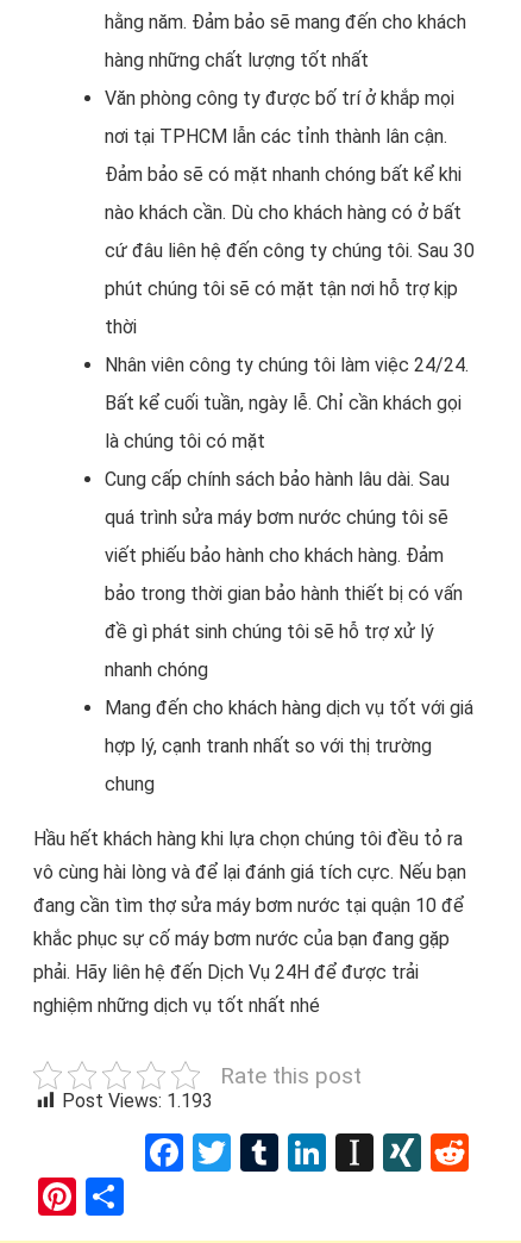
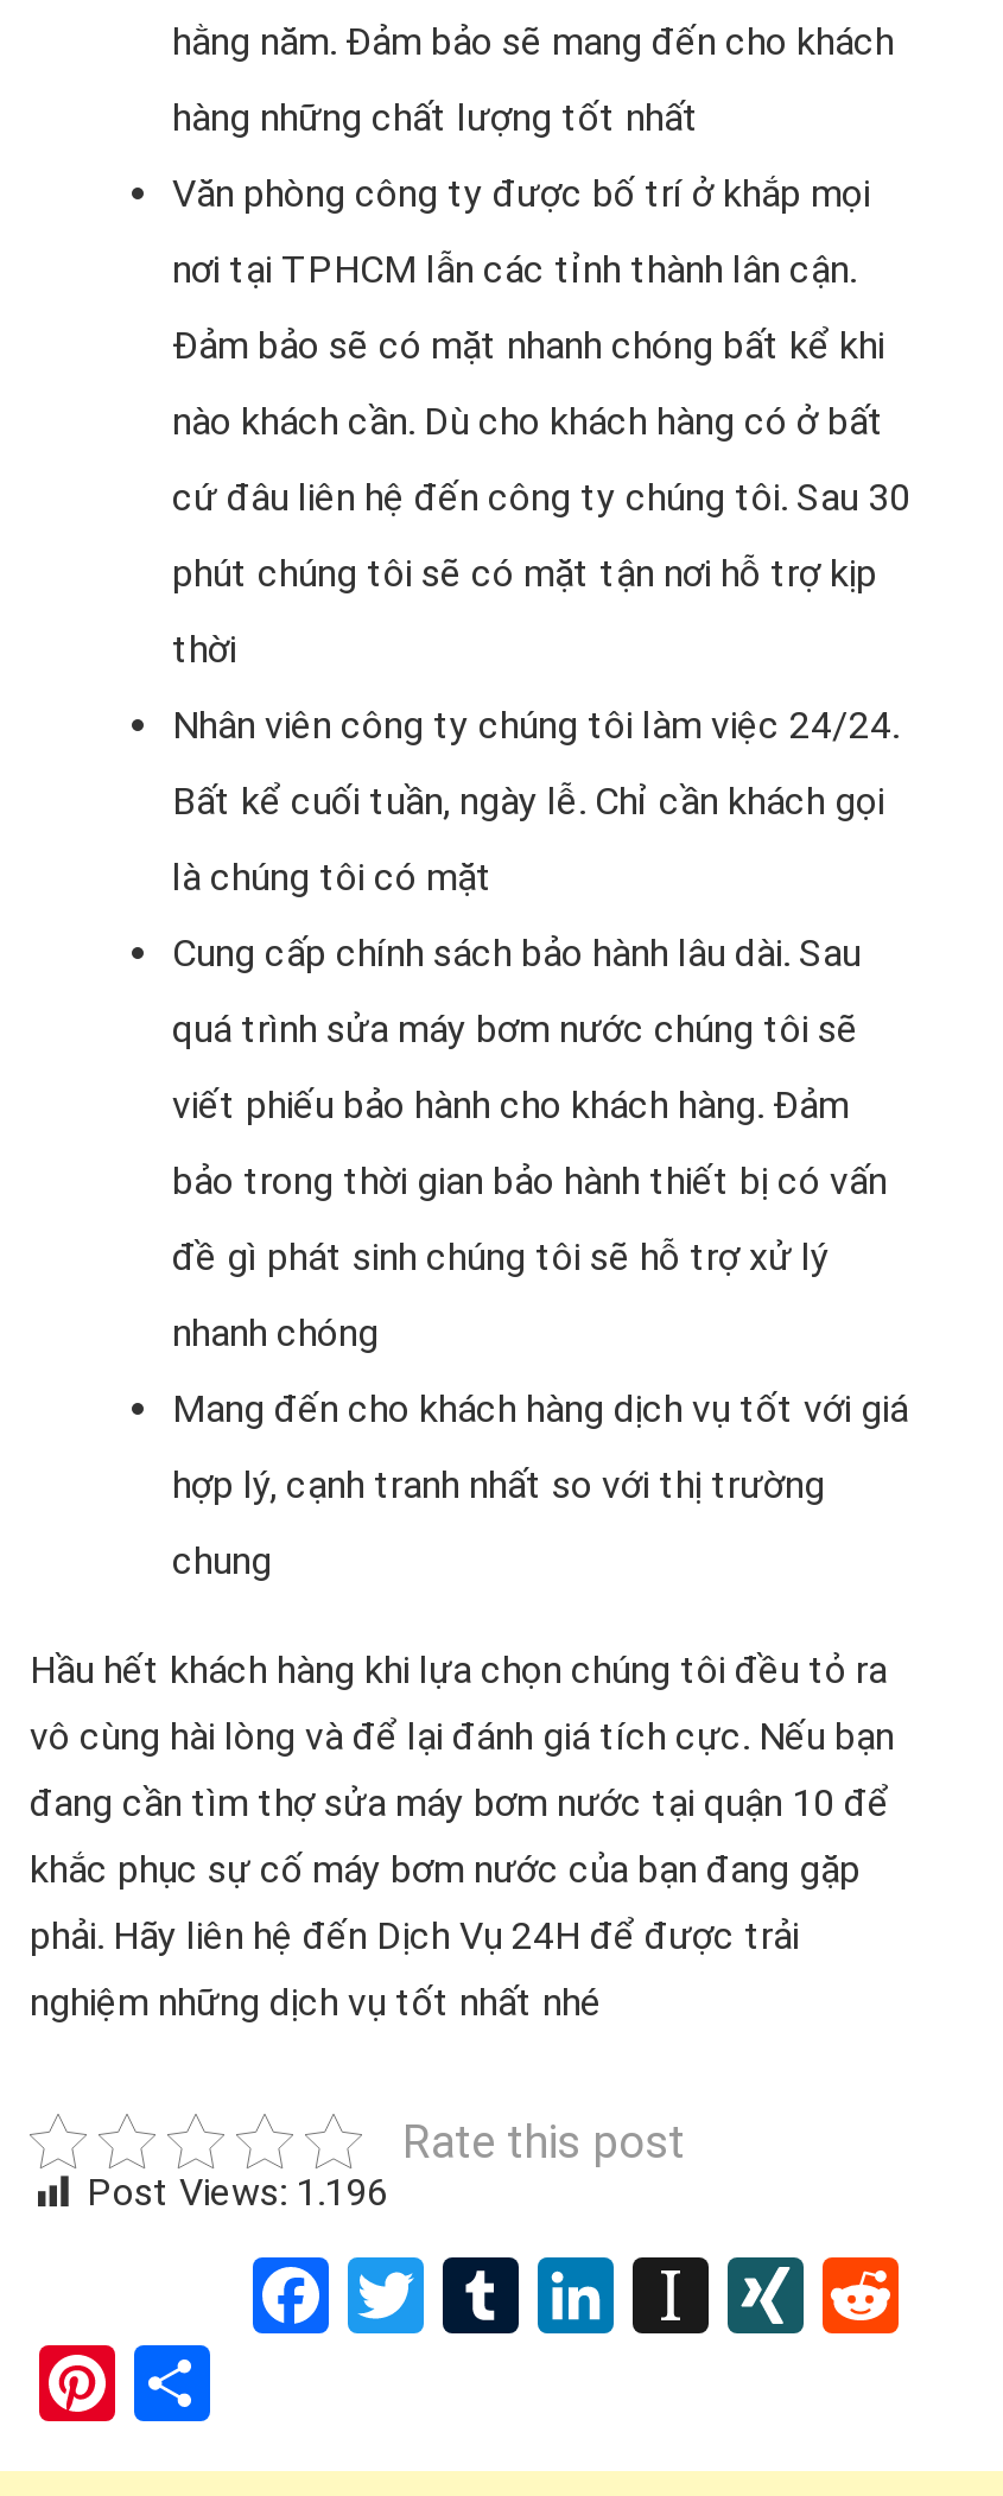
- Post Views: 1.193
+ Post Views: 1.196
